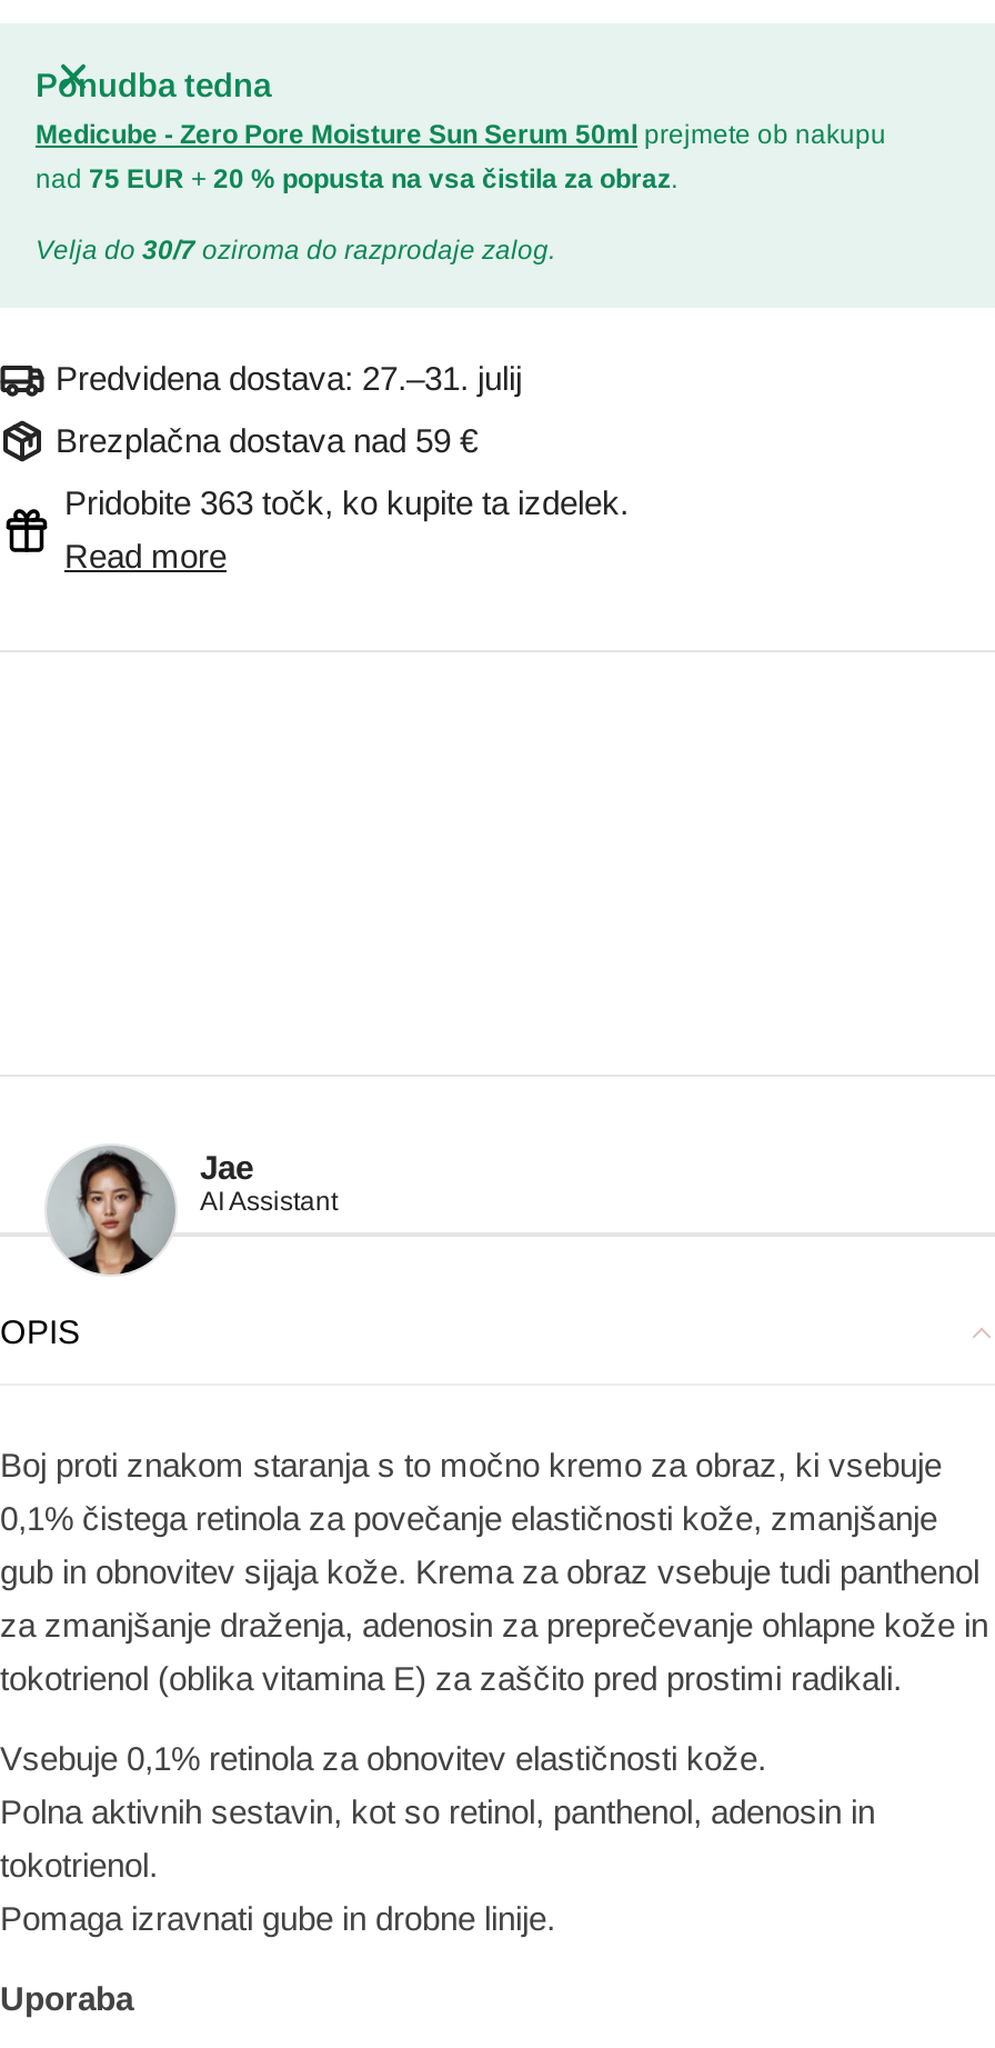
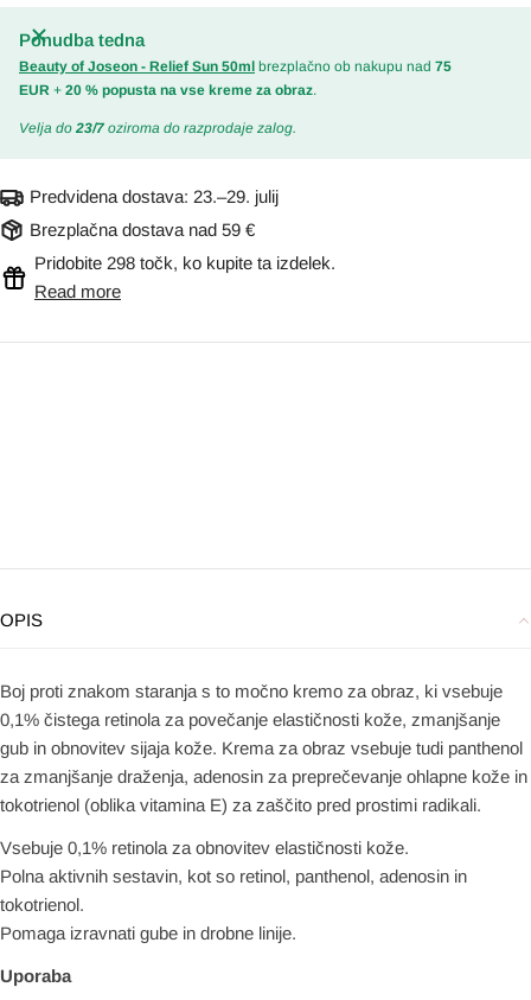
- Medicube - Zero Pore Moisture Sun Serum 50ml prejmete ob nakupu
- nad 75 EUR + 20 % popusta na vsa čistila za obraz.
+ Beauty of Joseon - Relief Sun 50ml brezplačno ob nakupu nad 75
+ EUR + 20 % popusta na vse kreme za obraz.

- Velja do 30/7 oziroma do razprodaje zalog.
+ Velja do 23/7 oziroma do razprodaje zalog.

- Predvidena dostava: 27.–31. julij
+ Predvidena dostava: 23.–29. julij

- Pridobite 363 točk, ko kupite ta izdelek.
+ Pridobite 298 točk, ko kupite ta izdelek.

- [image]
- Jae
- AI Assistant
